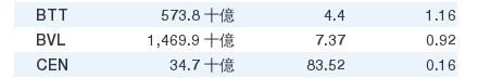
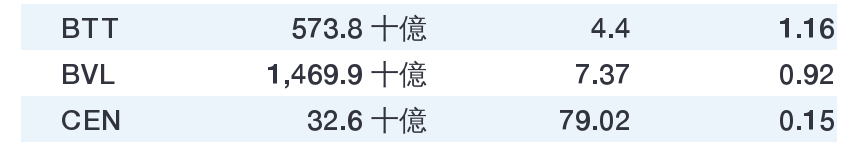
- 34.7十億
+ 32.6十億

- 83.52
+ 79.02

- 0.16
+ 0.15
